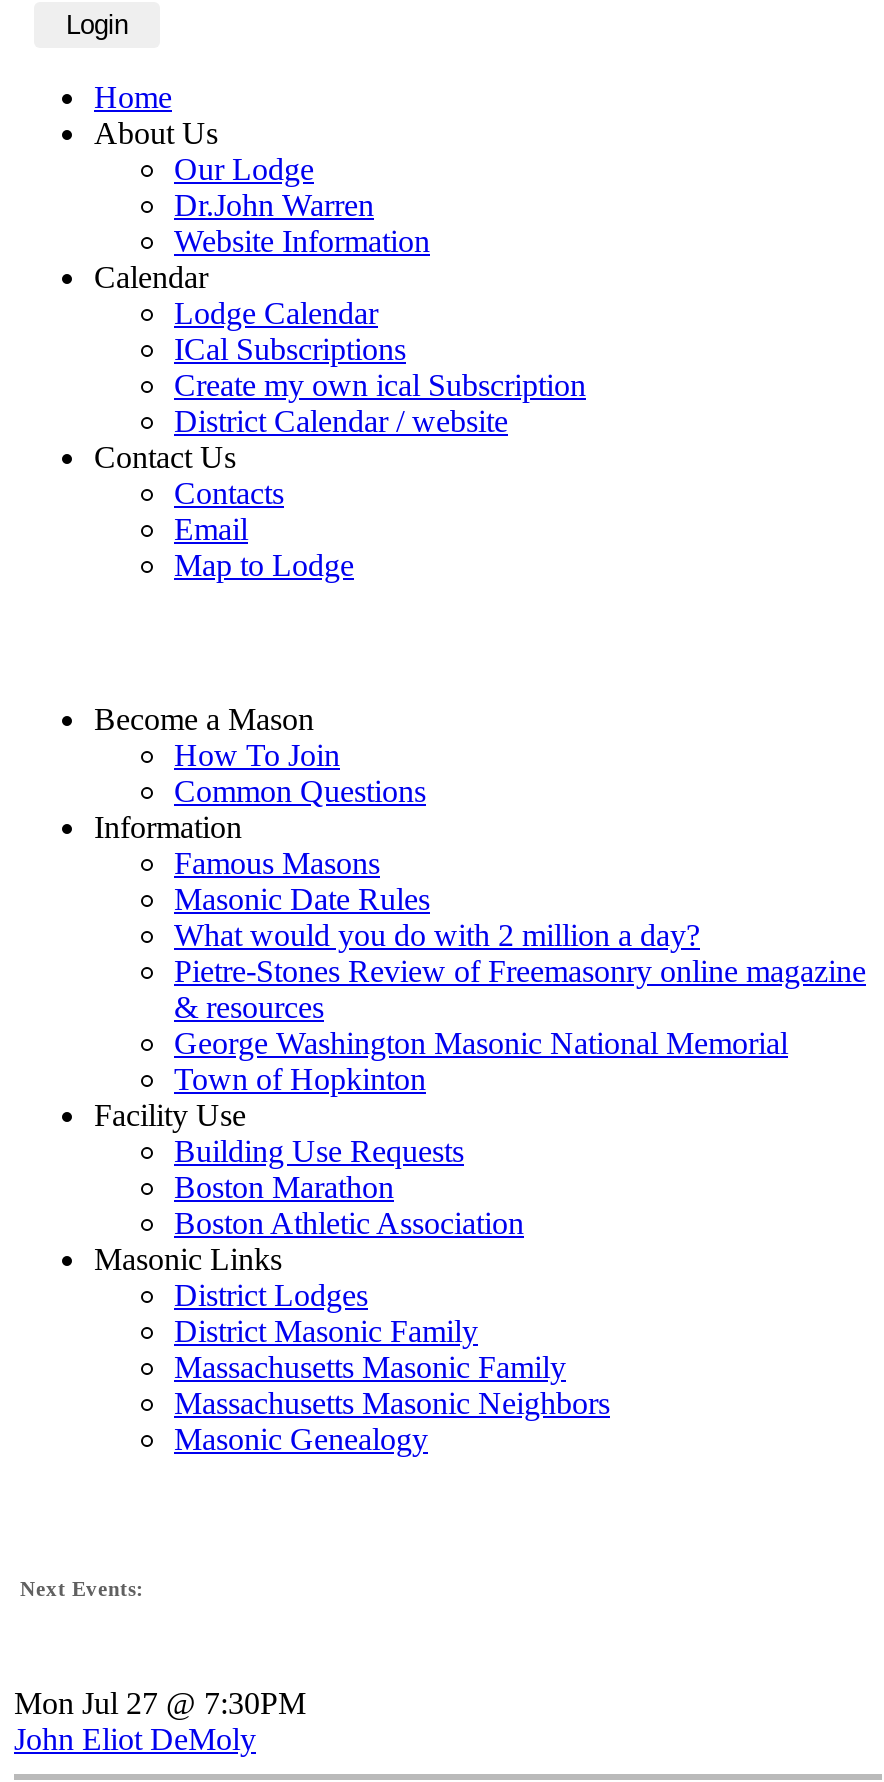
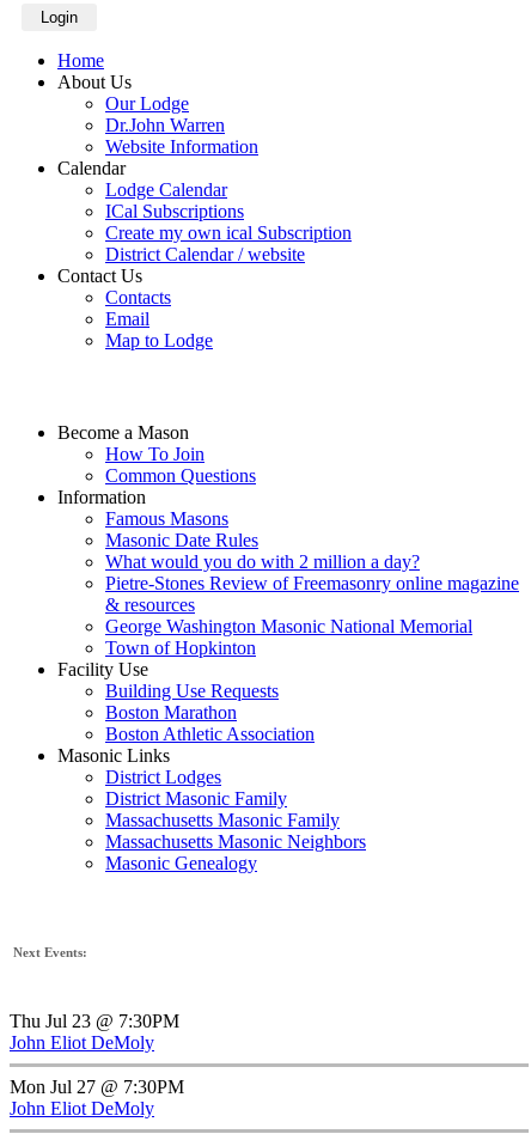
+ Thu Jul 23 @ 7:30PM
+ John Eliot DeMoly
